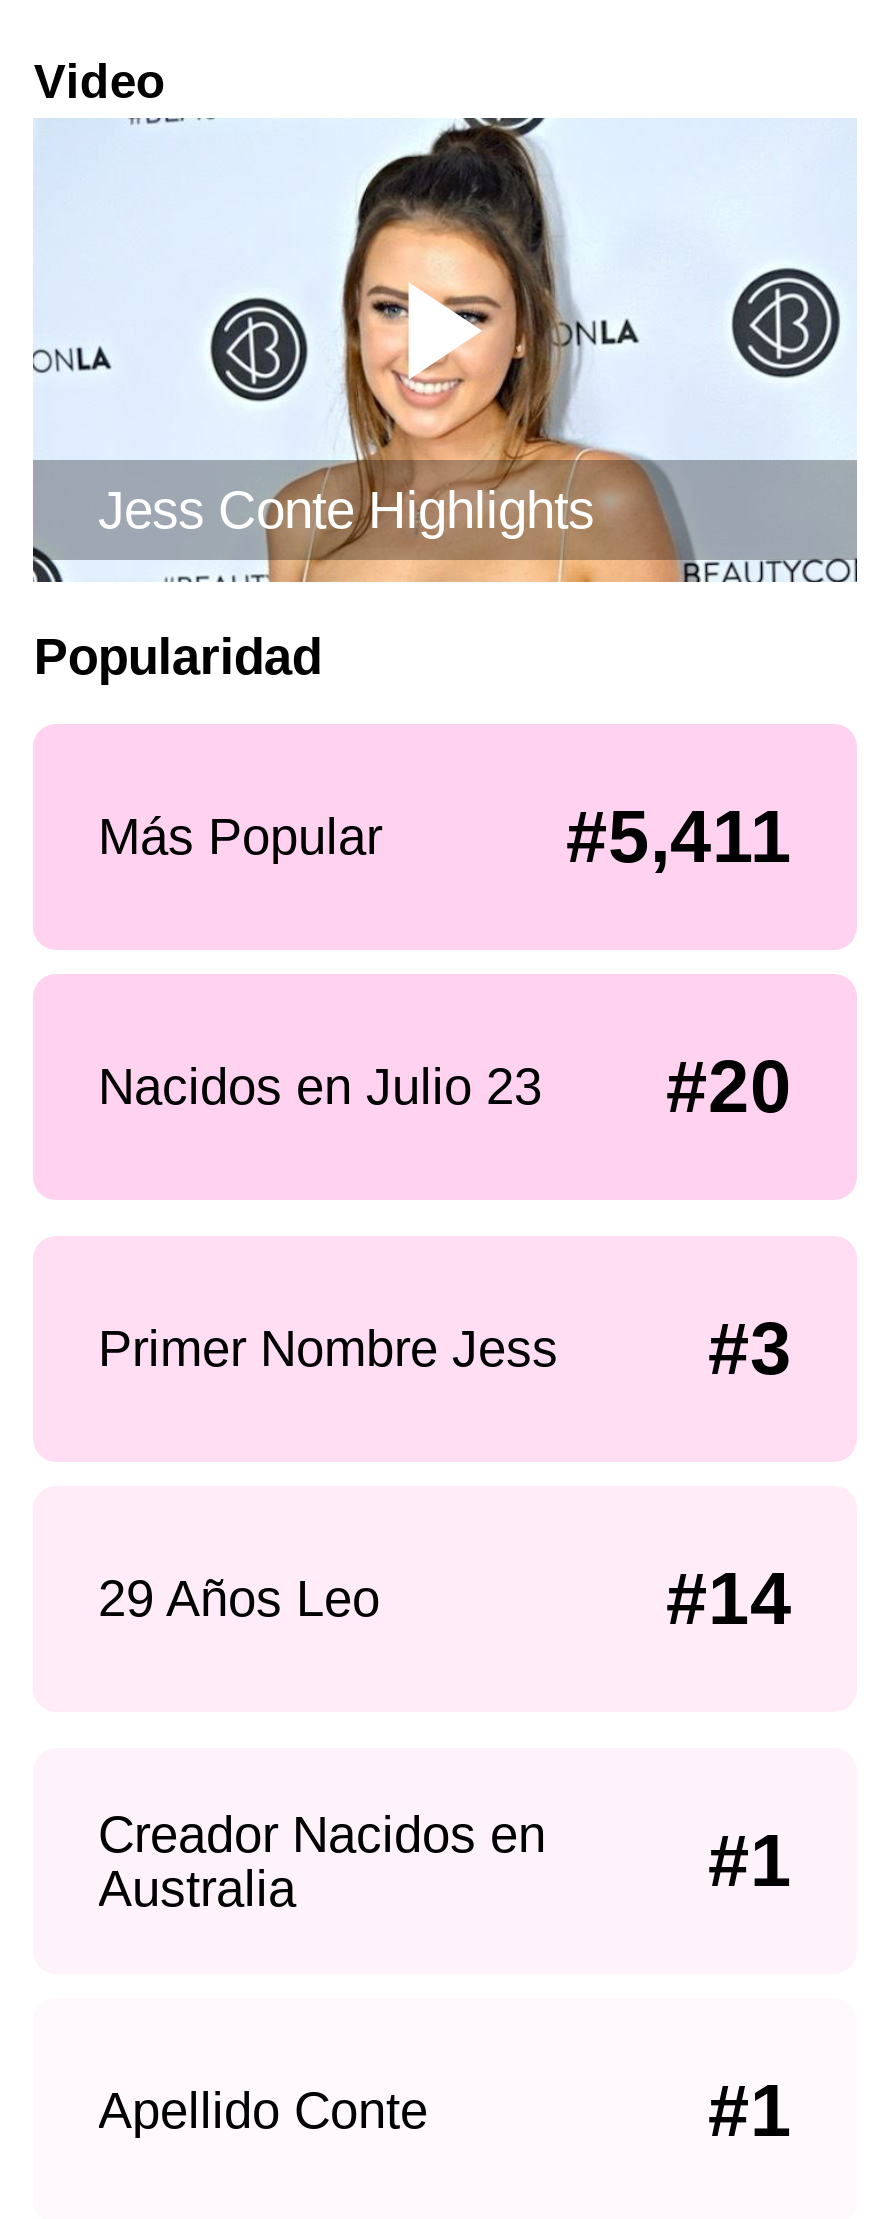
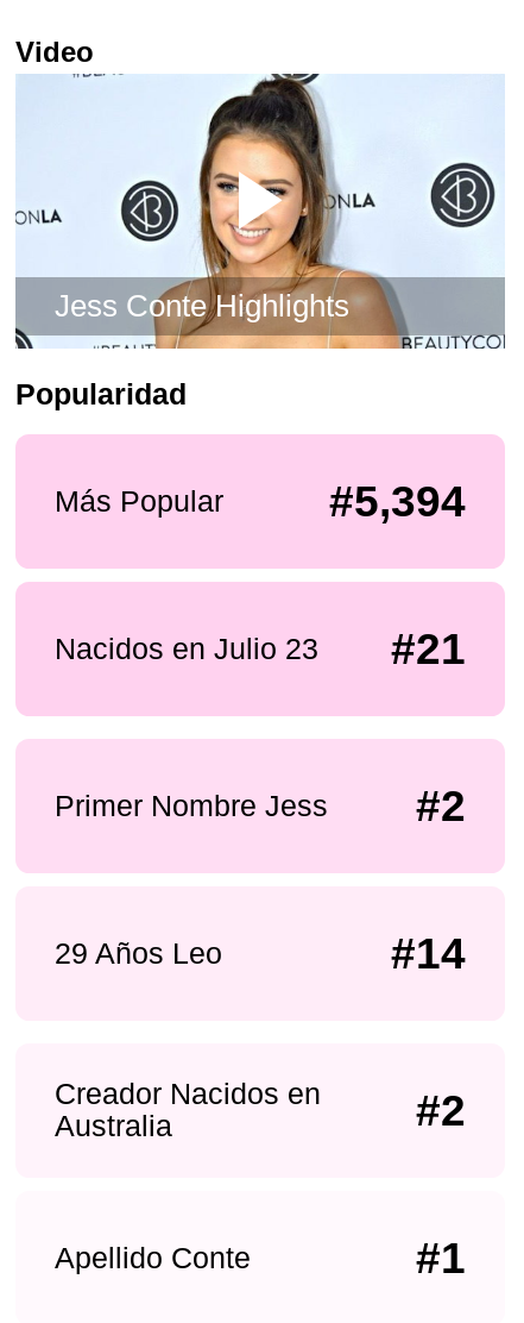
- #5,411
+ #5,394

- #20
+ #21

- #3
+ #2

- #1
+ #2
